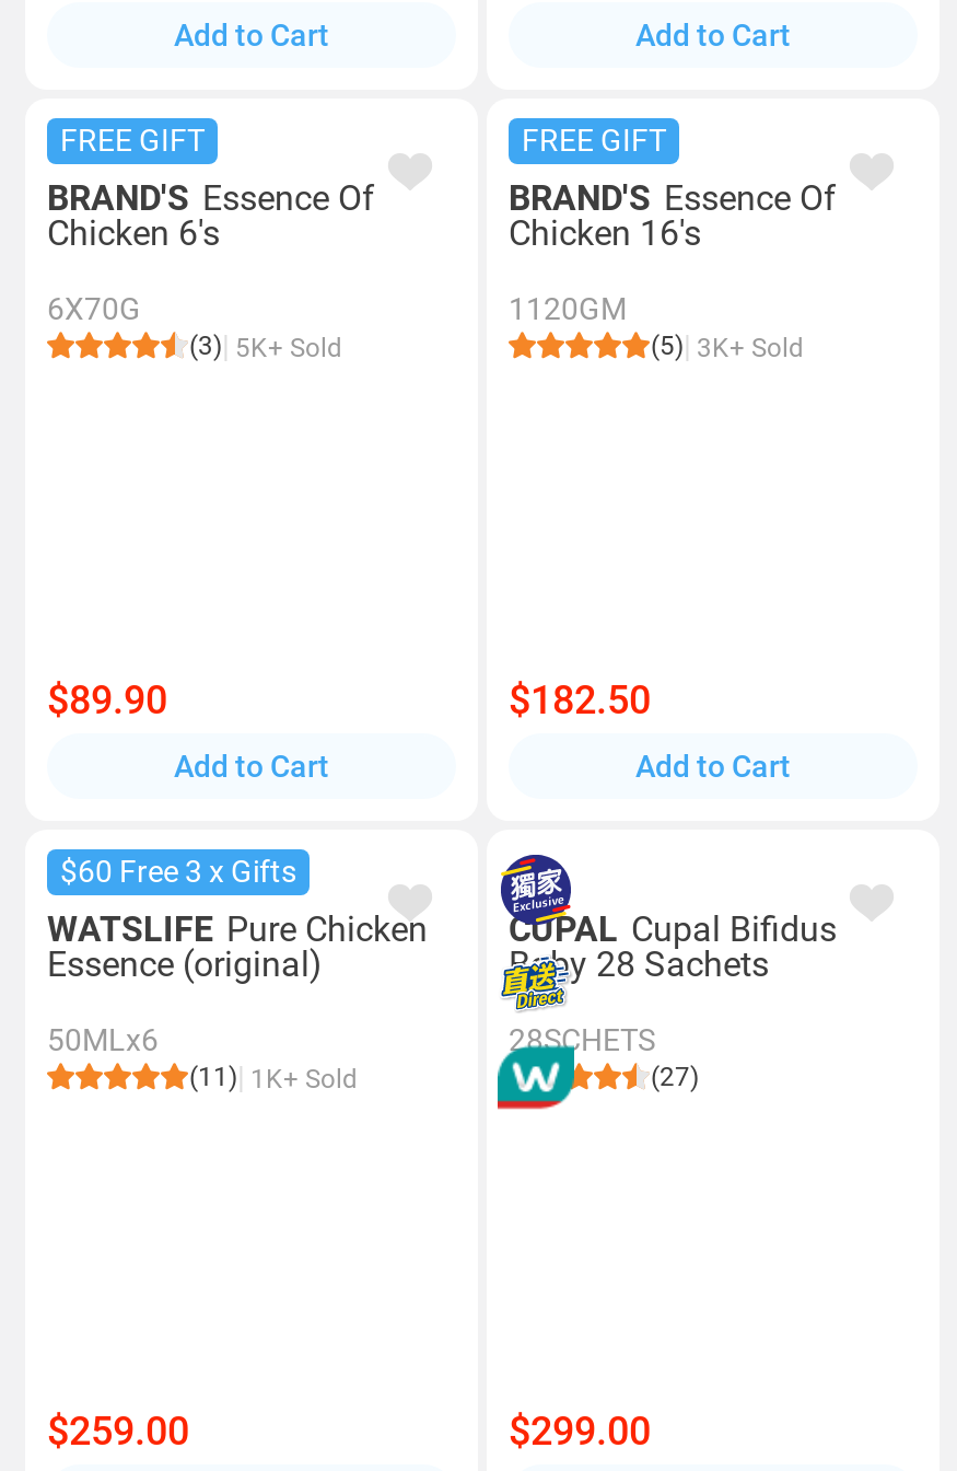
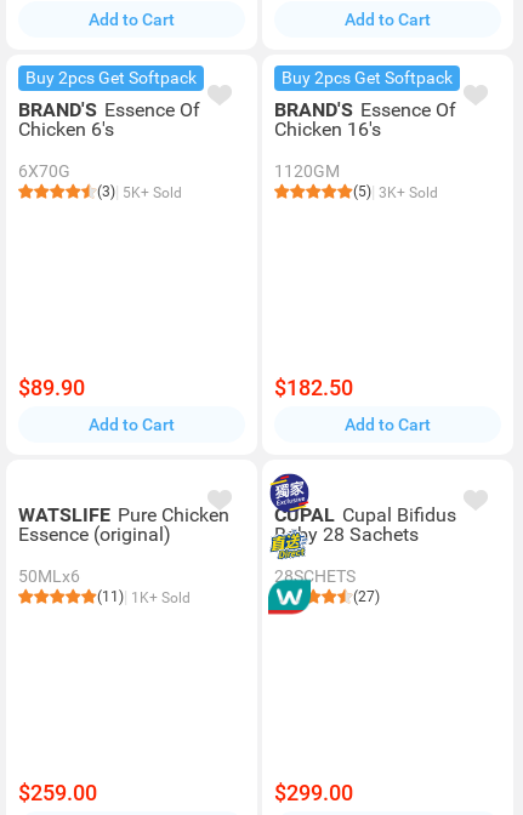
- FREE GIFT
+ Buy 2pcs Get Softpack

- FREE GIFT
+ Buy 2pcs Get Softpack

- $60 Free 3 x Gifts
